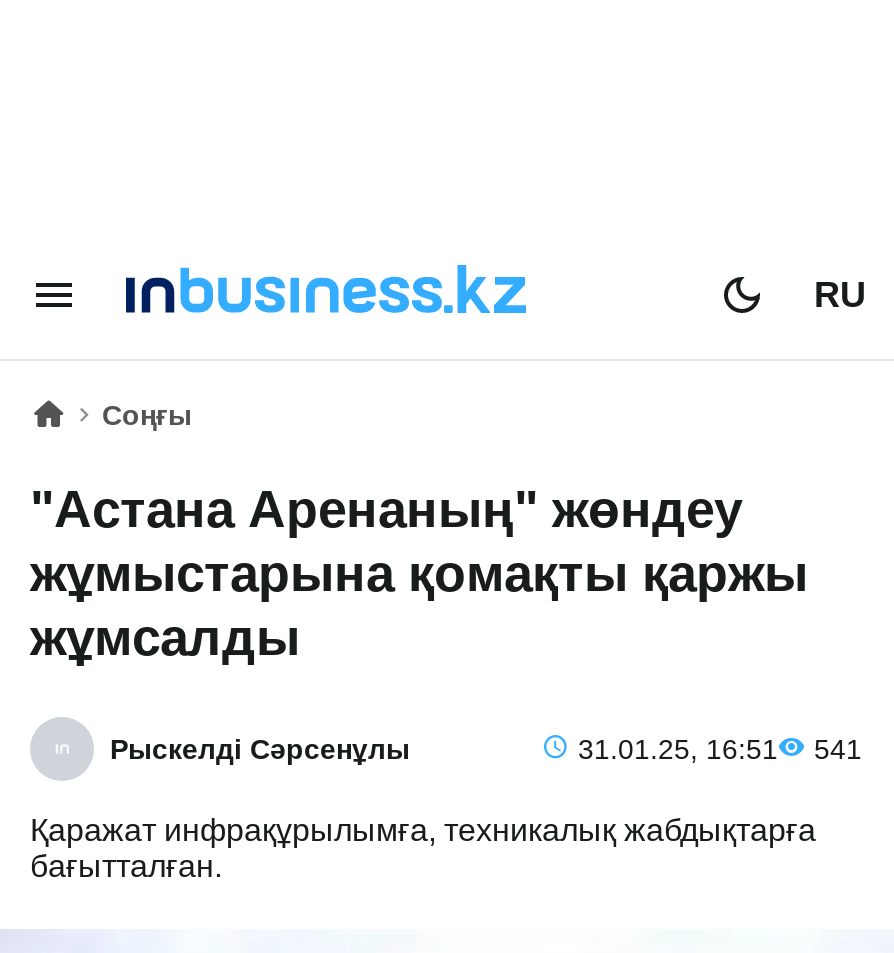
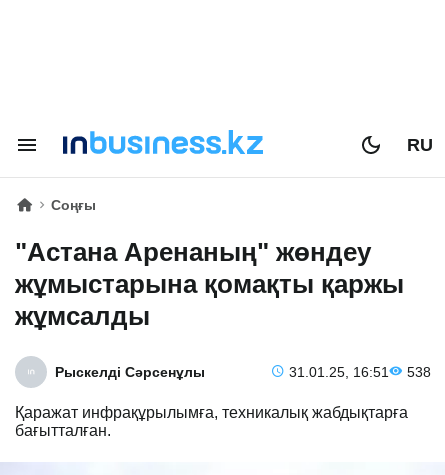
- 31.01.25, 16:51 541
+ 31.01.25, 16:51 538
